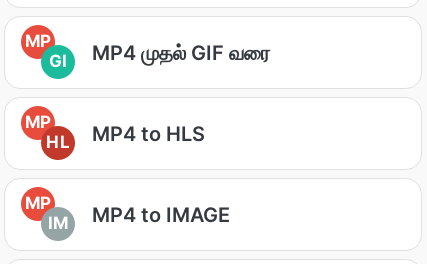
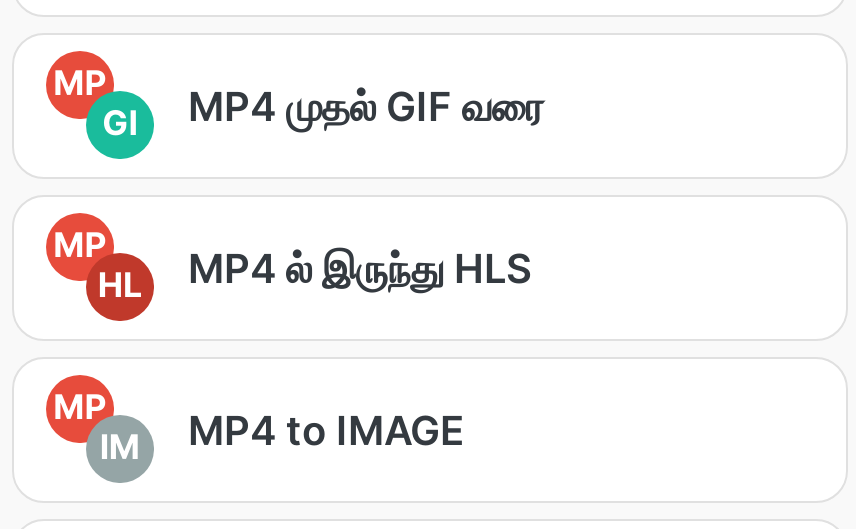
- MP4 to HLS
+ MP4 ல் இருந்து HLS
